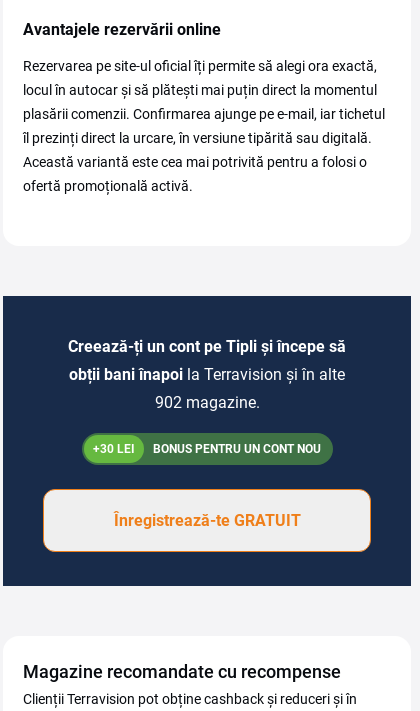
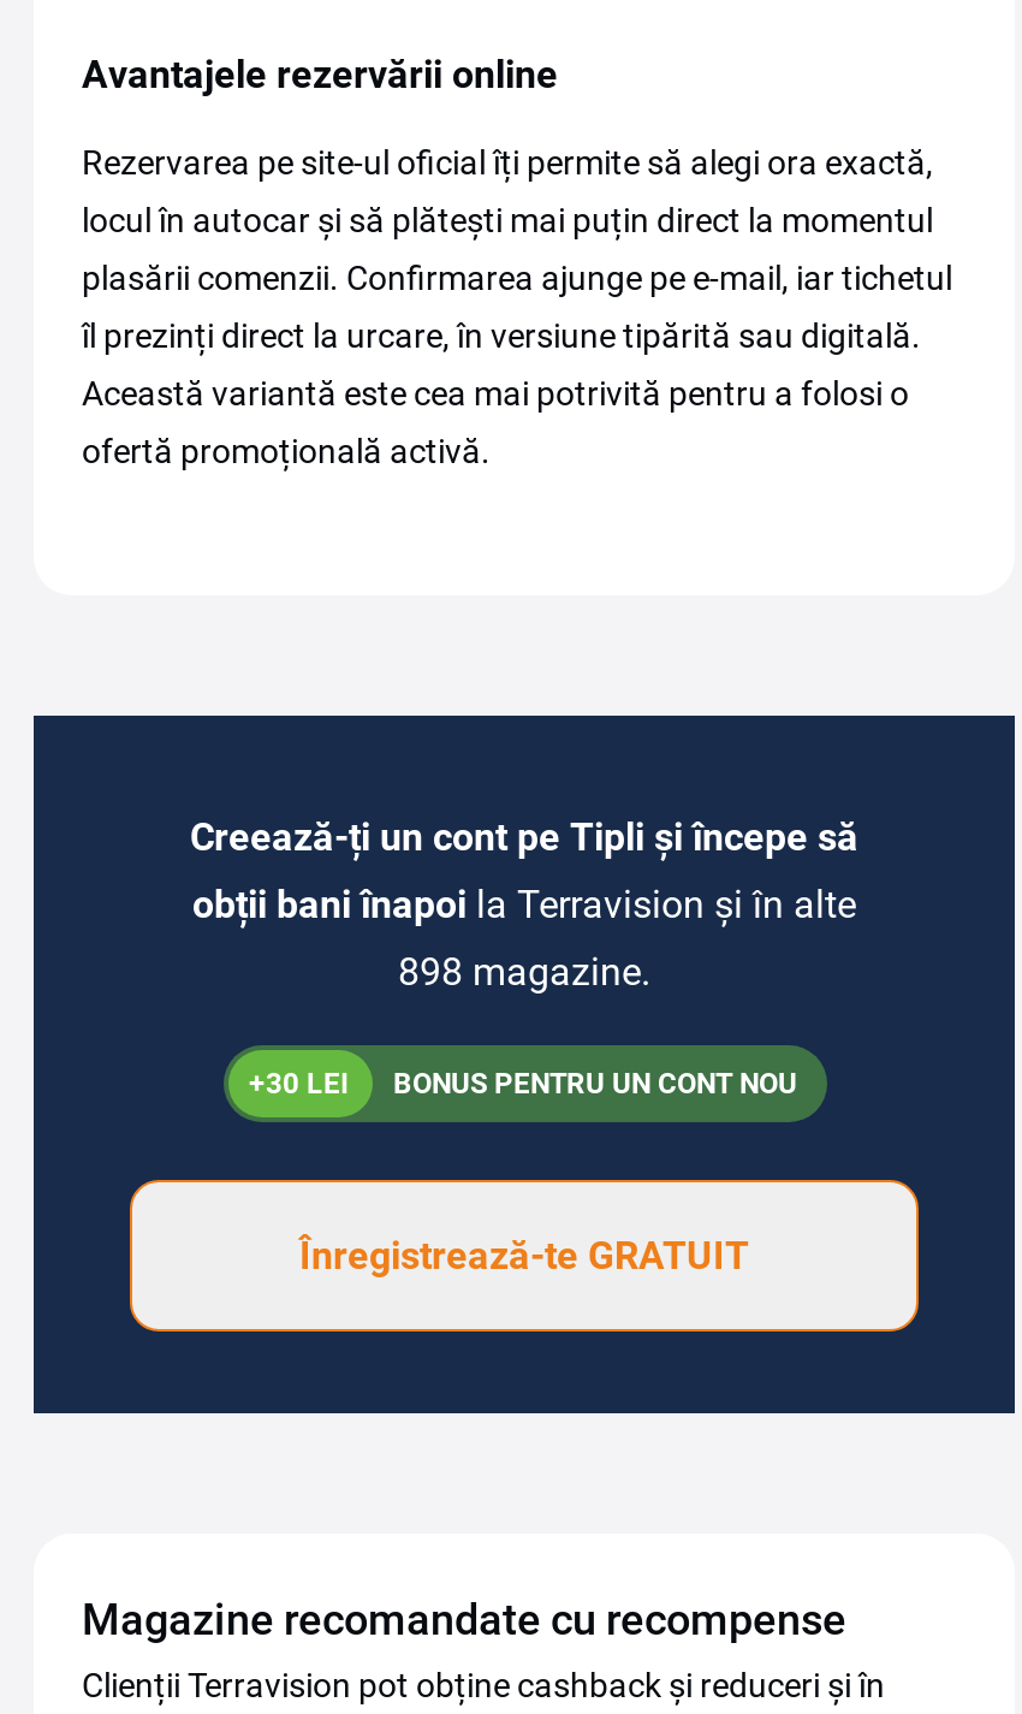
- 902 magazine.
+ 898 magazine.
